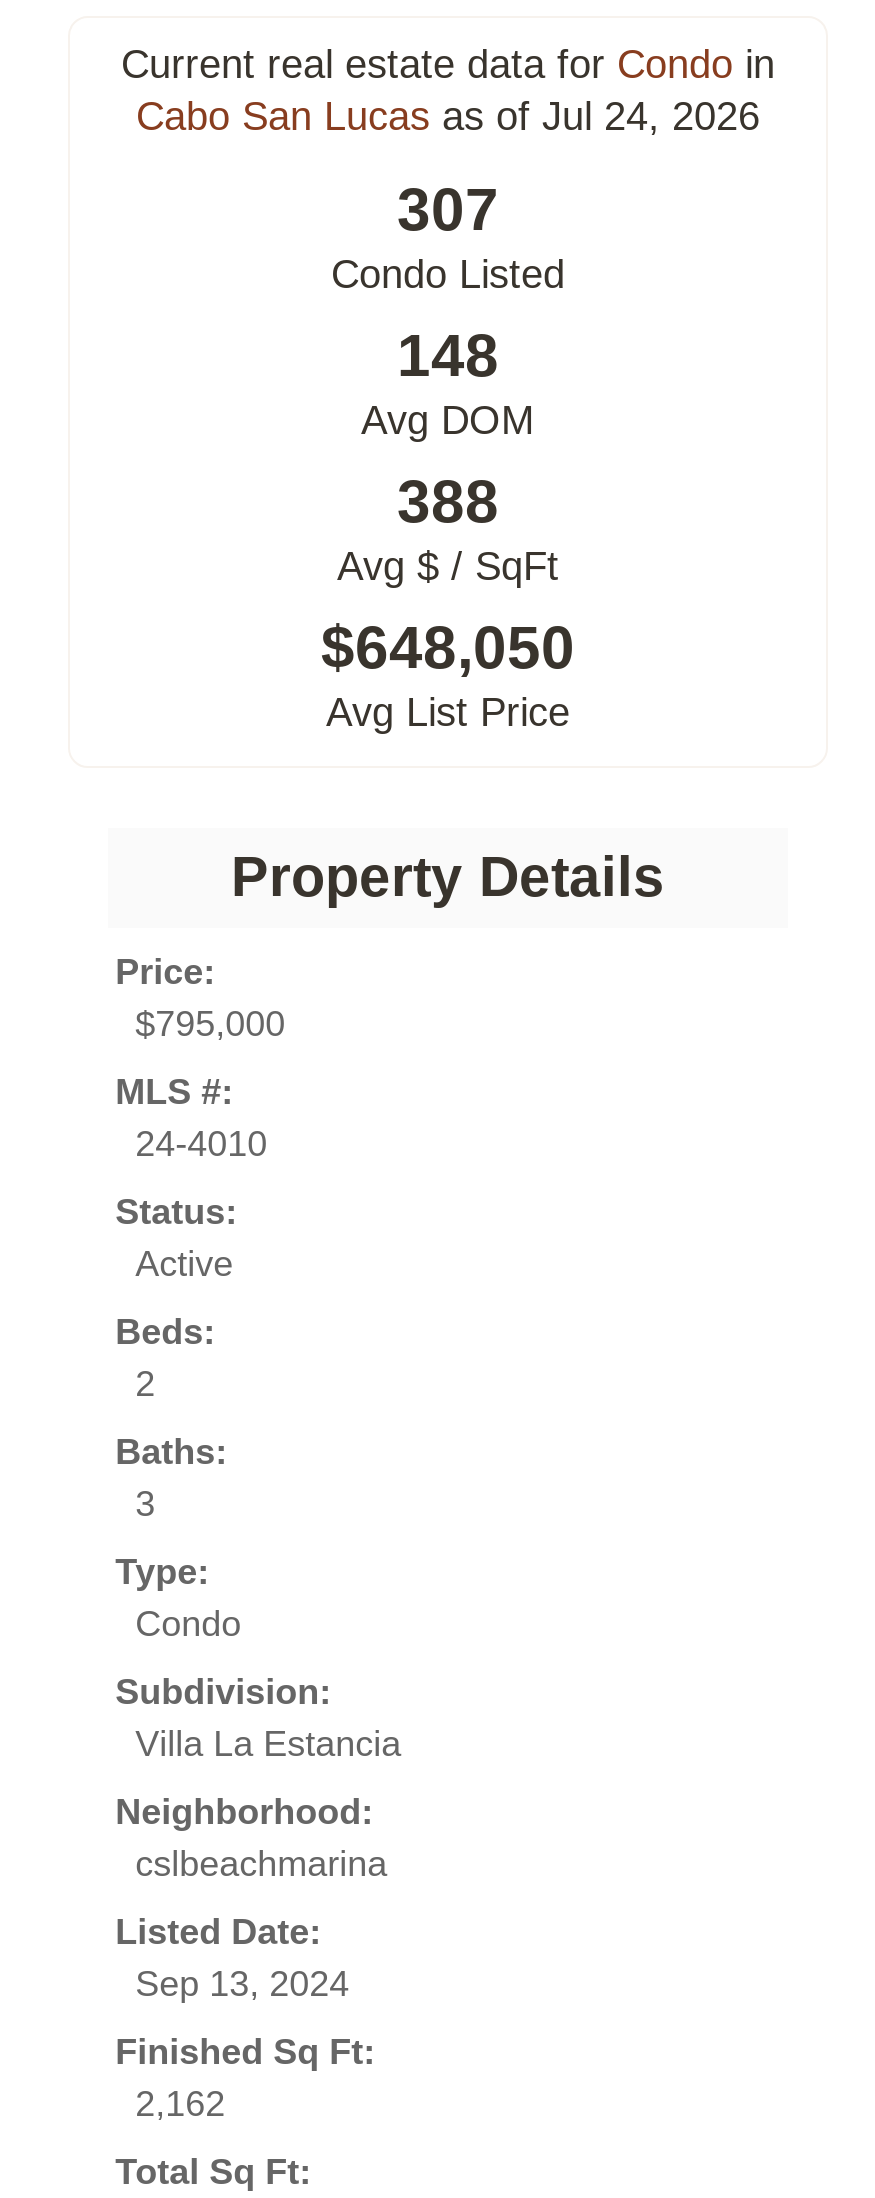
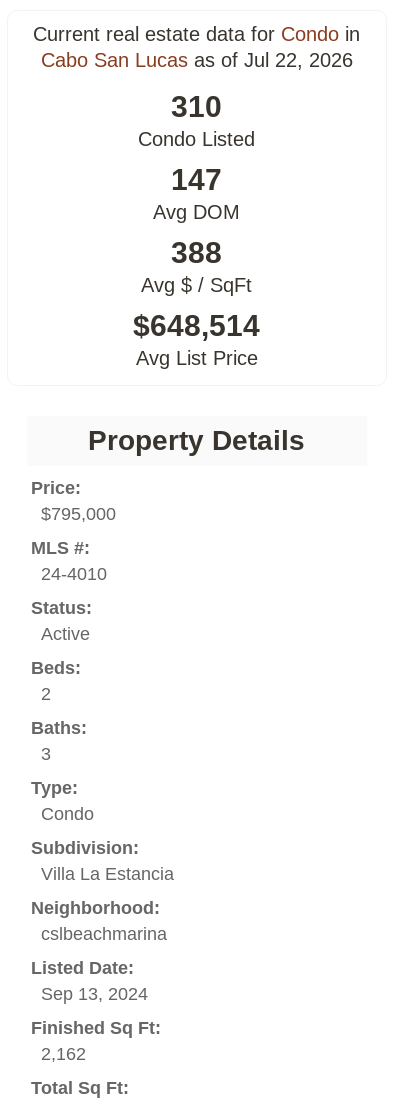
- Cabo San Lucas as of Jul 24, 2026
+ Cabo San Lucas as of Jul 22, 2026

- 307
+ 310

- 148
+ 147

- $648,050
+ $648,514
